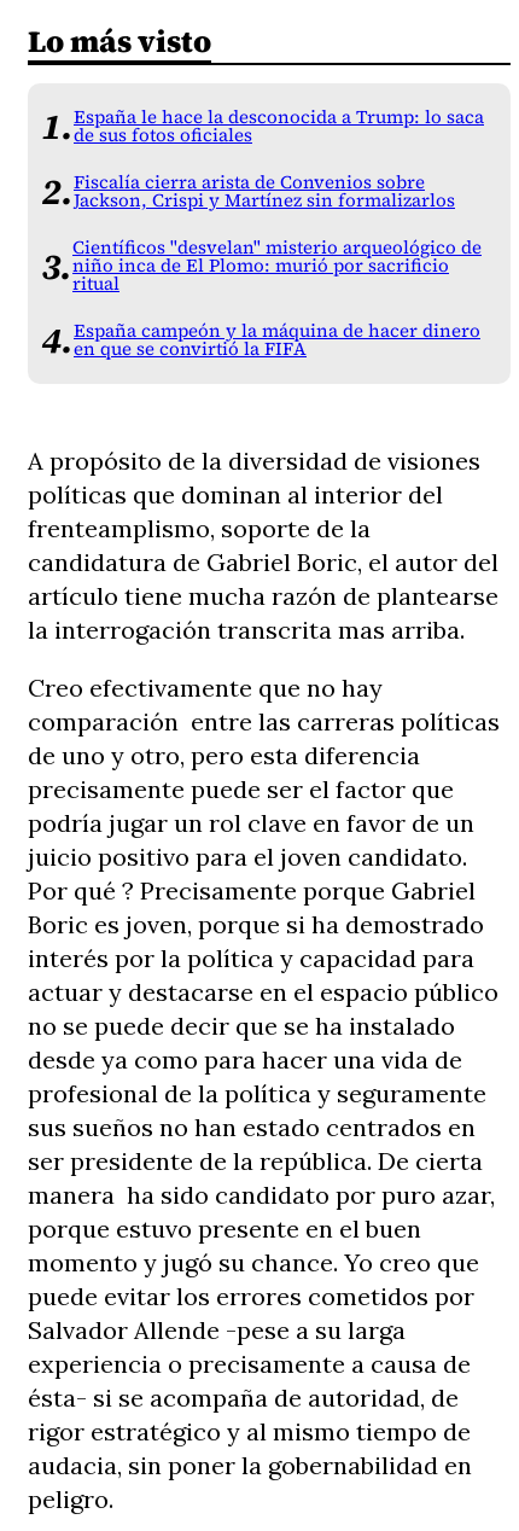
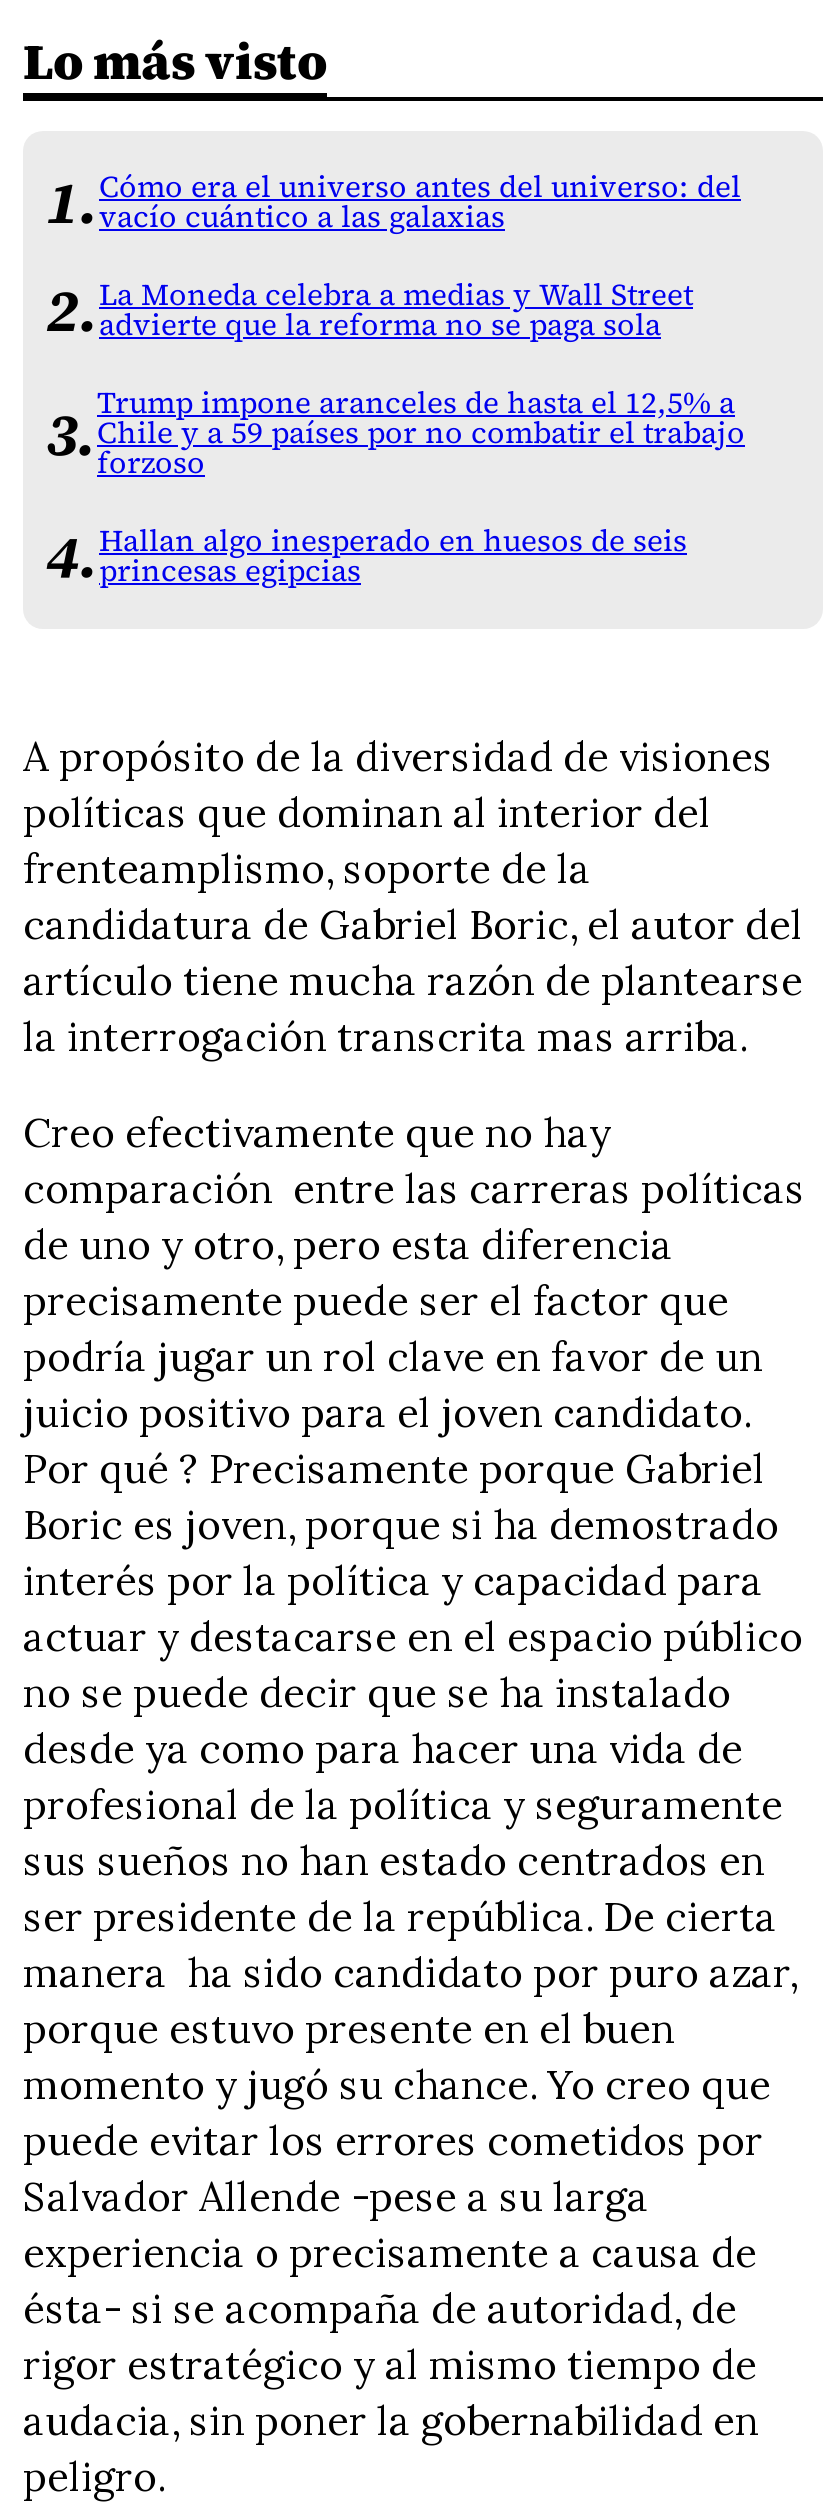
- España le hace la desconocida a Trump: lo saca
- de sus fotos oficiales
+ Cómo era el universo antes del universo: del
+ vacío cuántico a las galaxias

- Fiscalía cierra arista de Convenios sobre
- Jackson, Crispi y Martínez sin formalizarlos
+ La Moneda celebra a medias y Wall Street
+ advierte que la reforma no se paga sola

- Científicos "desvelan" misterio arqueológico de
- niño inca de El Plomo: murió por sacrificio
- ritual
+ Trump impone aranceles de hasta el 12,5% a
+ Chile y a 59 países por no combatir el trabajo
+ forzoso

- España campeón y la máquina de hacer dinero
- en que se convirtió la FIFA
+ Hallan algo inesperado en huesos de seis
+ princesas egipcias
